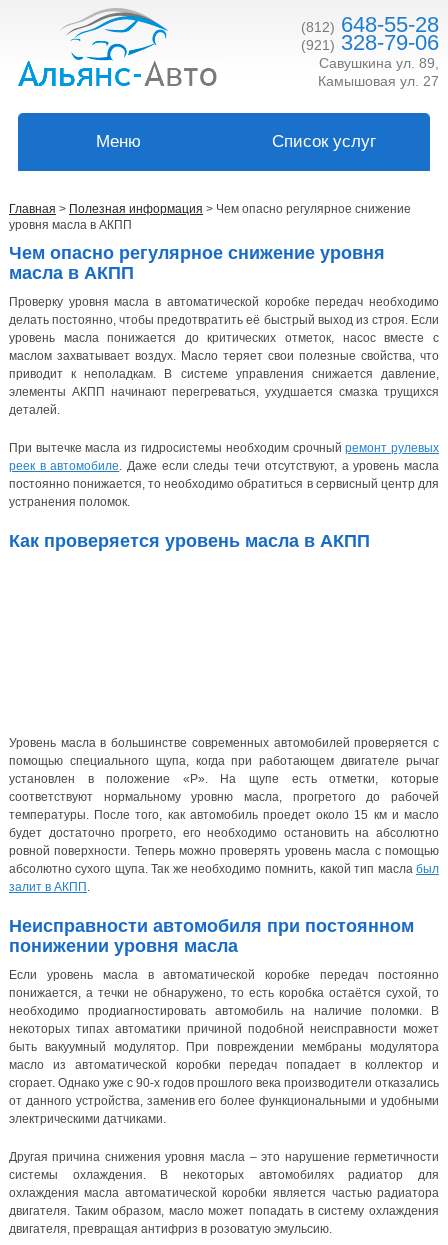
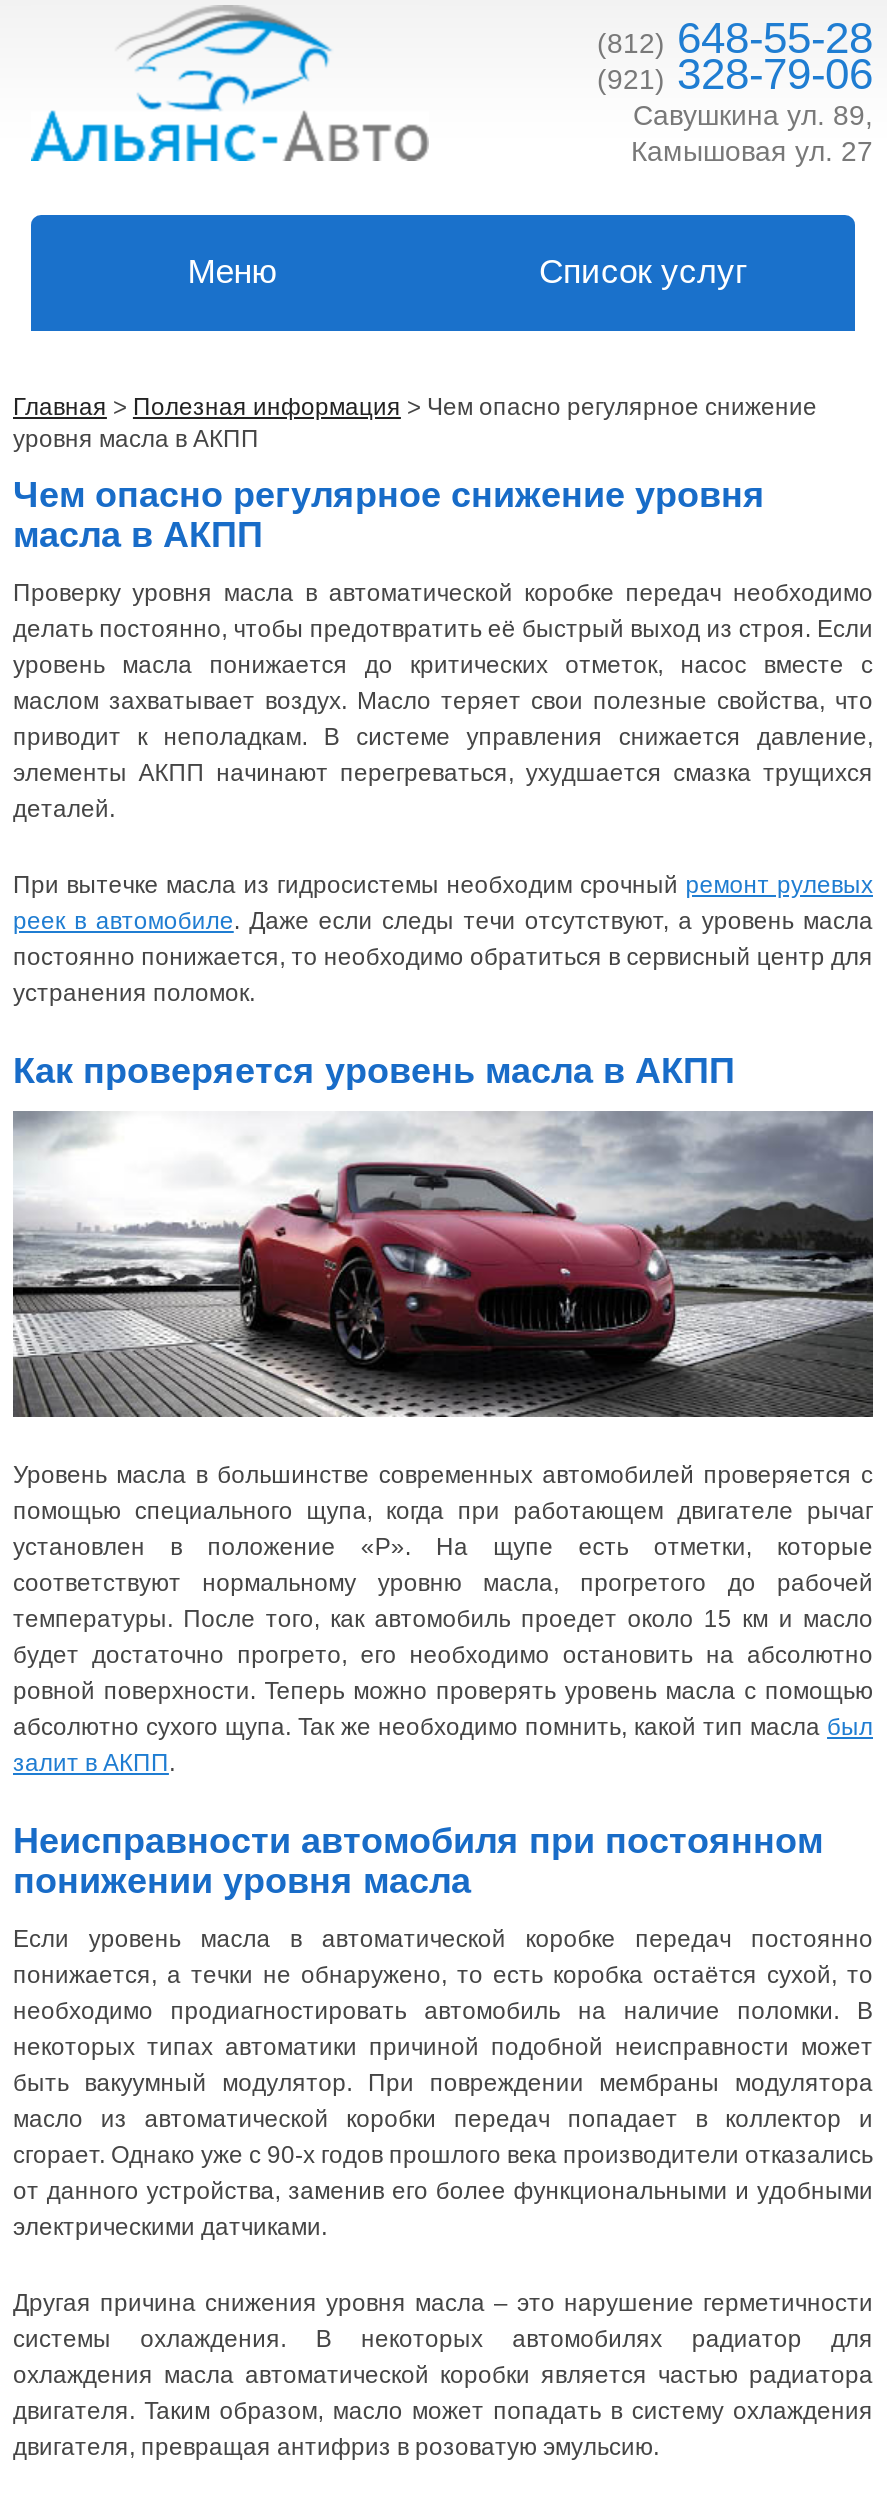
+ [image]
